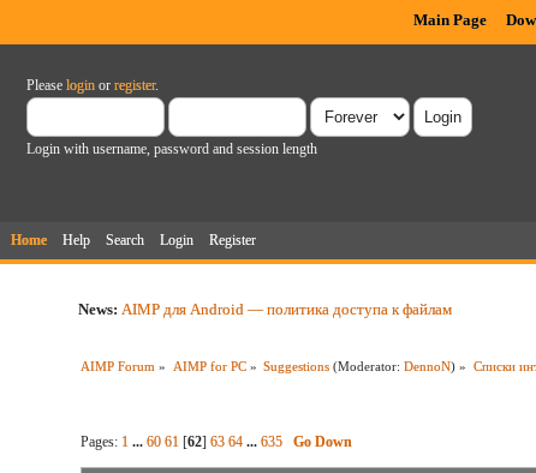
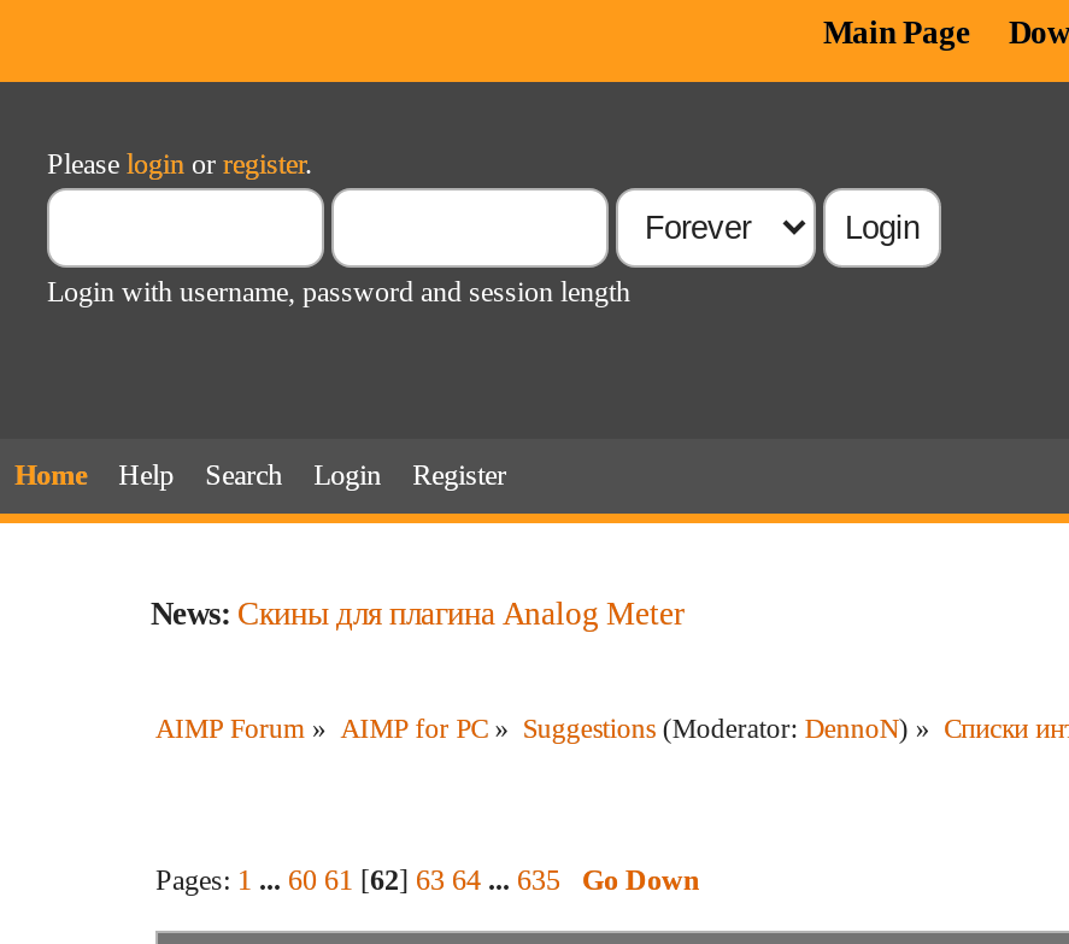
- News: AIMP для Android — политика доступа к файлам
+ News: Скины для плагина Analog Meter
